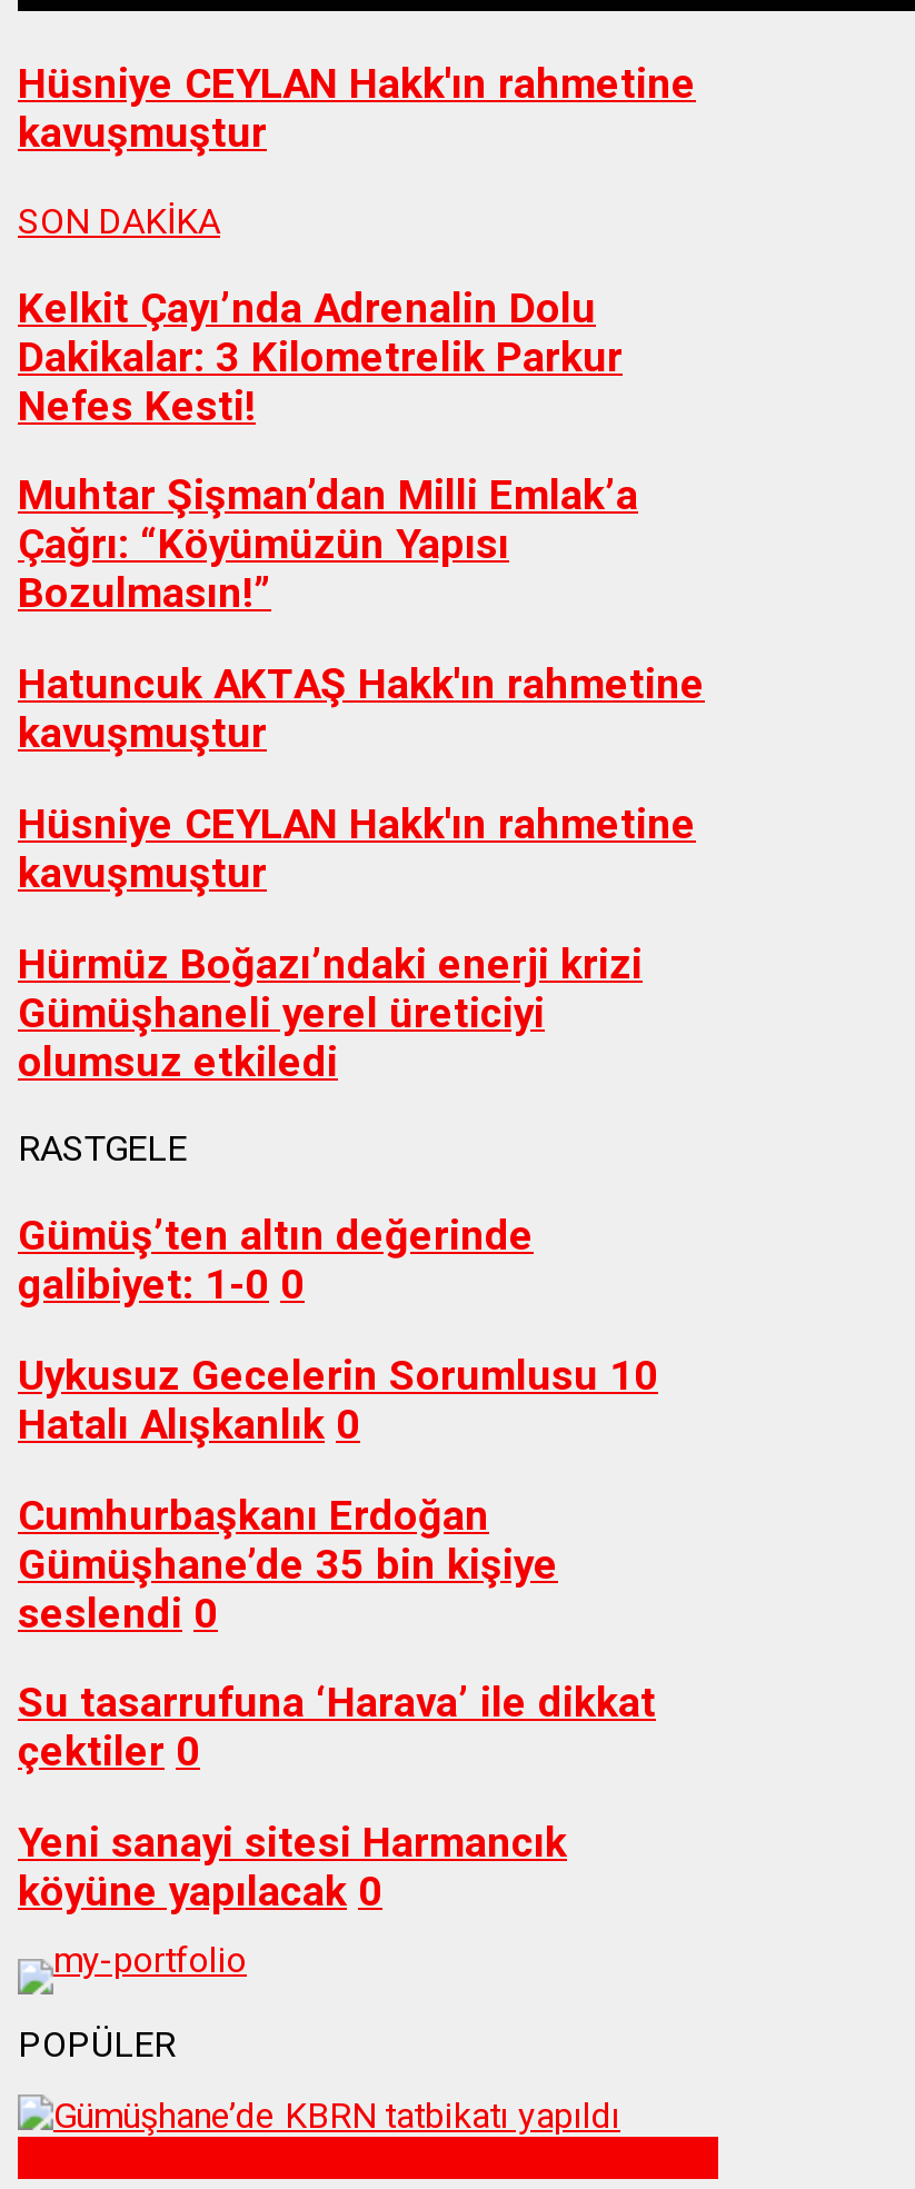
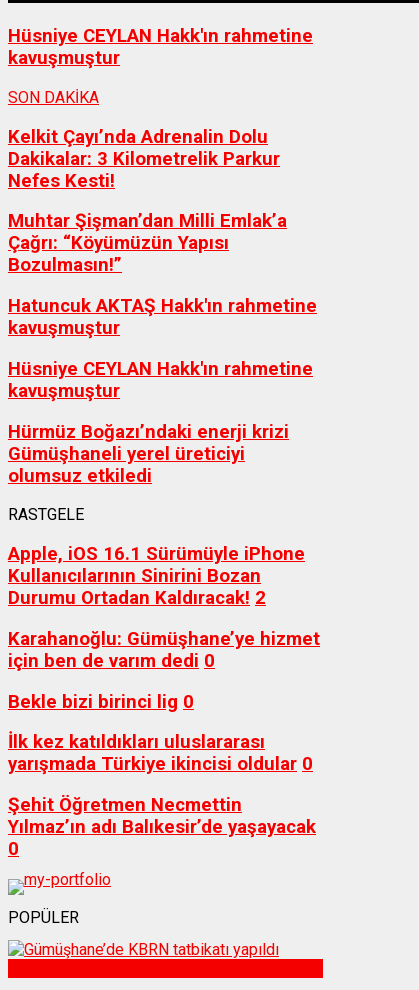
- Gümüş’ten altın değerinde
- galibiyet: 1-0 0
+ Apple, iOS 16.1 Sürümüyle iPhone
+ Kullanıcılarının Sinirini Bozan
+ Durumu Ortadan Kaldıracak! 2

- Uykusuz Gecelerin Sorumlusu 10
- Hatalı Alışkanlık 0
+ Karahanoğlu: Gümüşhane’ye hizmet
+ için ben de varım dedi 0

- Cumhurbaşkanı Erdoğan
- Gümüşhane’de 35 bin kişiye
- seslendi 0
+ Bekle bizi birinci lig 0

- Su tasarrufuna ‘Harava’ ile dikkat
- çektiler 0
+ İlk kez katıldıkları uluslararası
+ yarışmada Türkiye ikincisi oldular 0

- Yeni sanayi sitesi Harmancık
- köyüne yapılacak 0
+ Şehit Öğretmen Necmettin
+ Yılmaz’ın adı Balıkesir’de yaşayacak
+ 0
